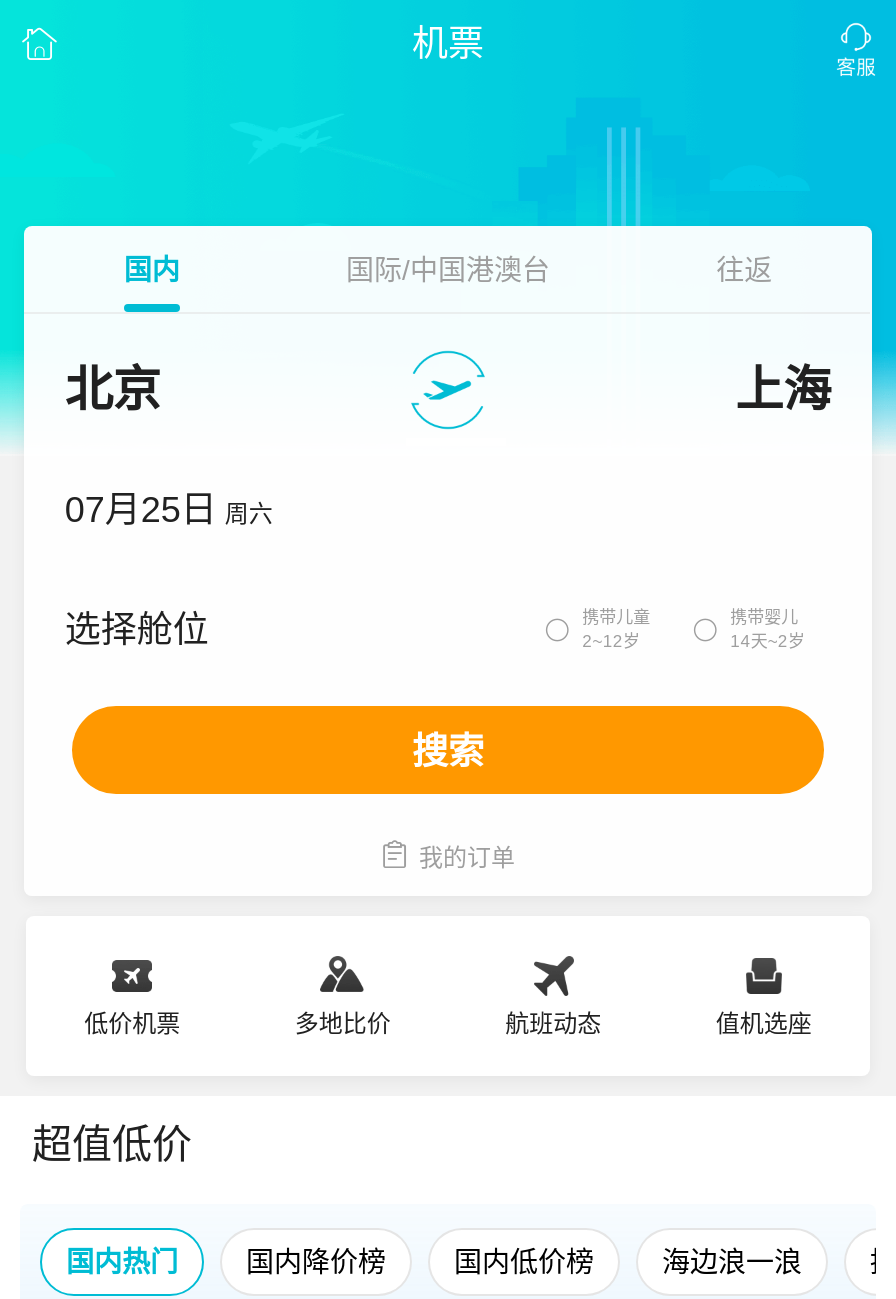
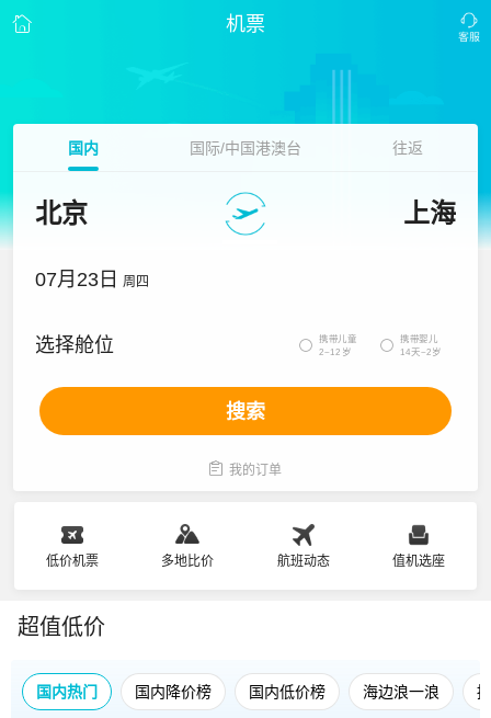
- 07月25日 周六
+ 07月23日 周四
